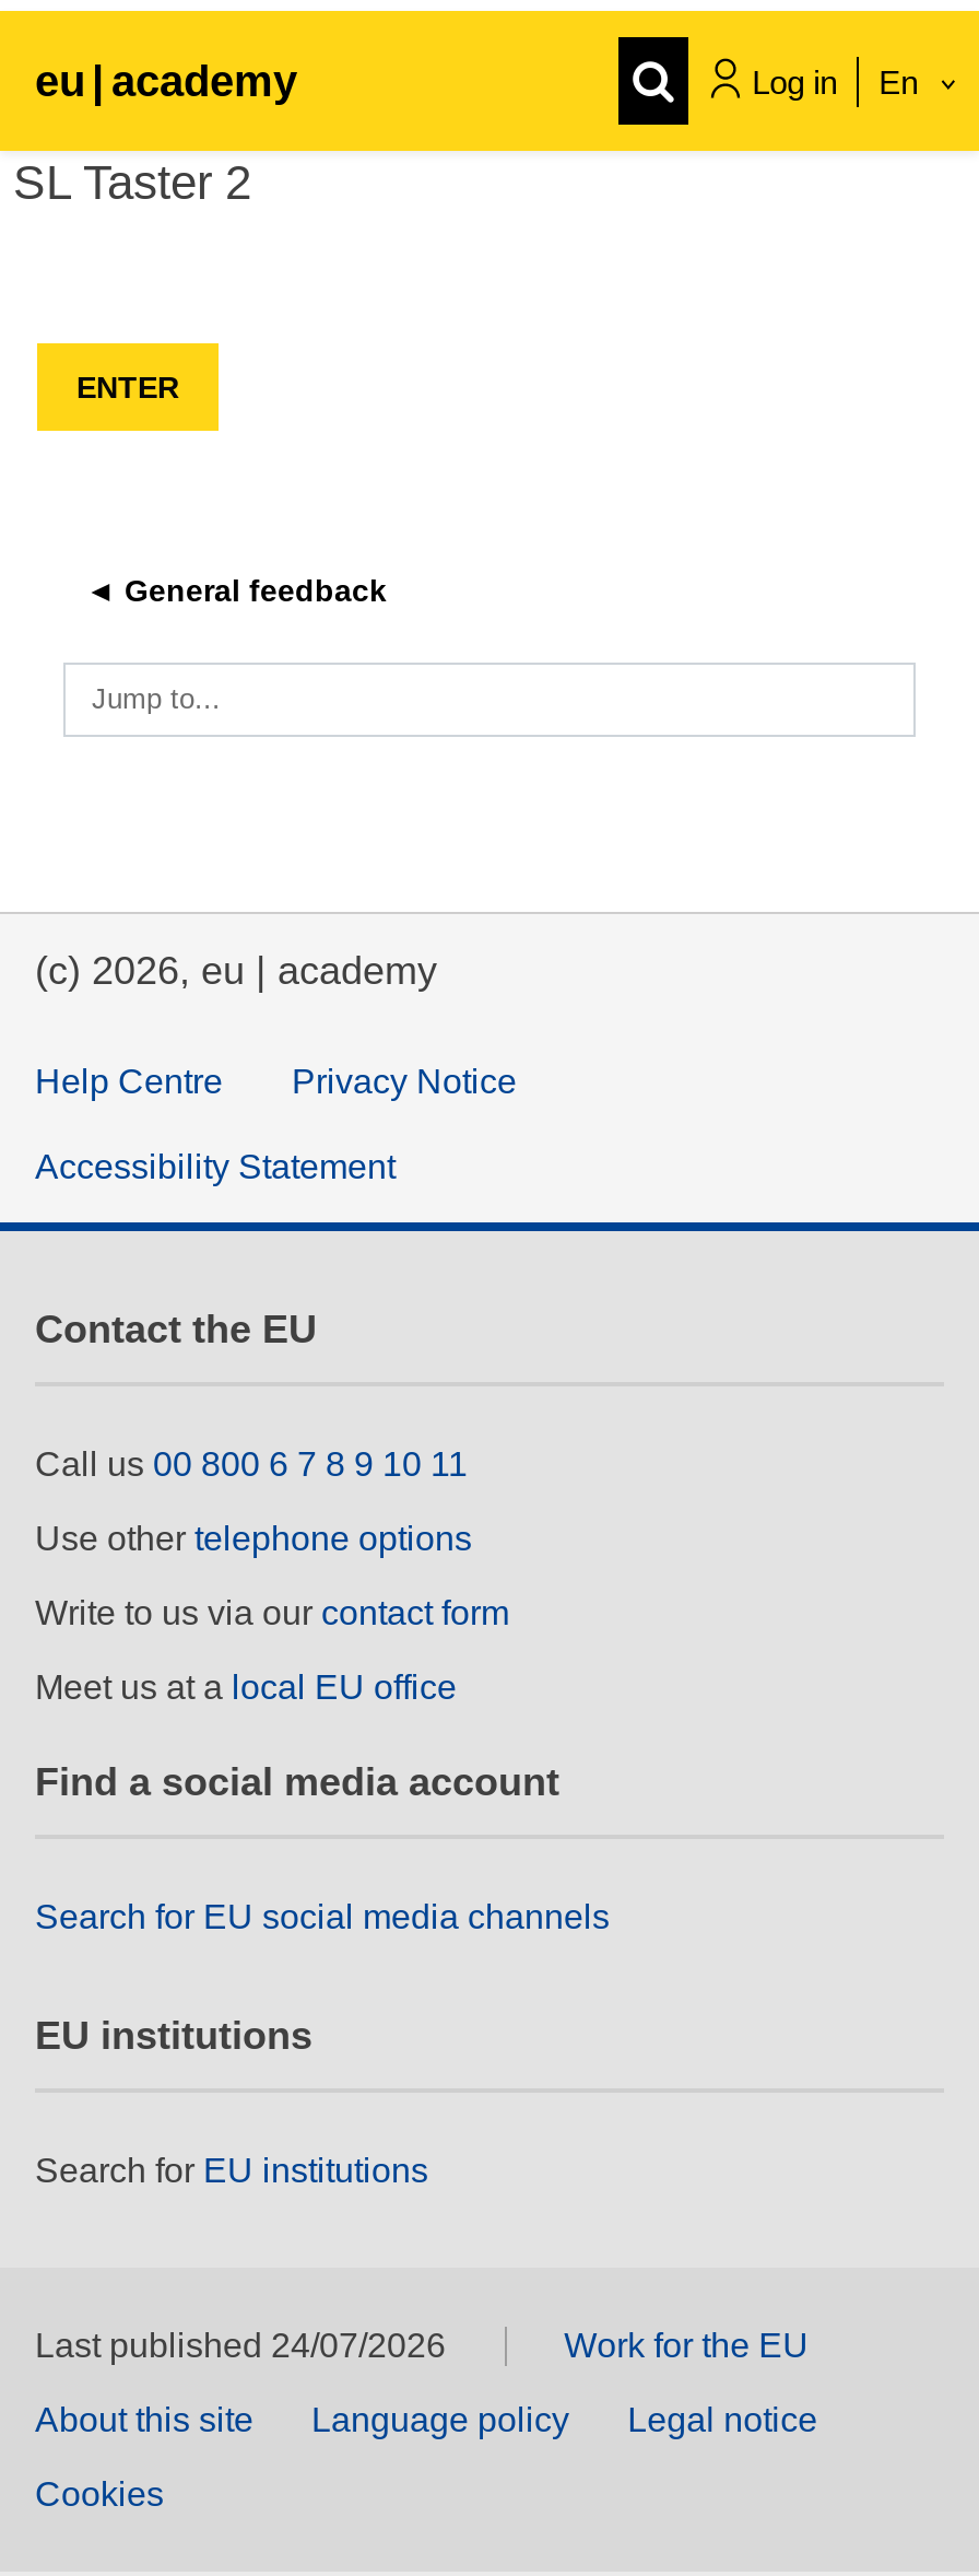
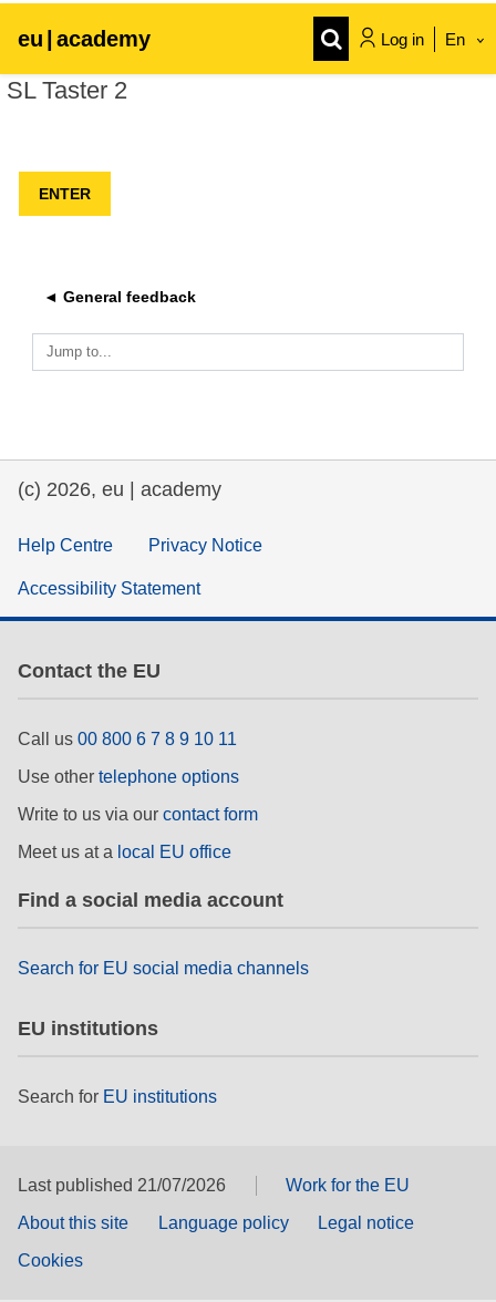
- Last published 24/07/2026
+ Last published 21/07/2026
